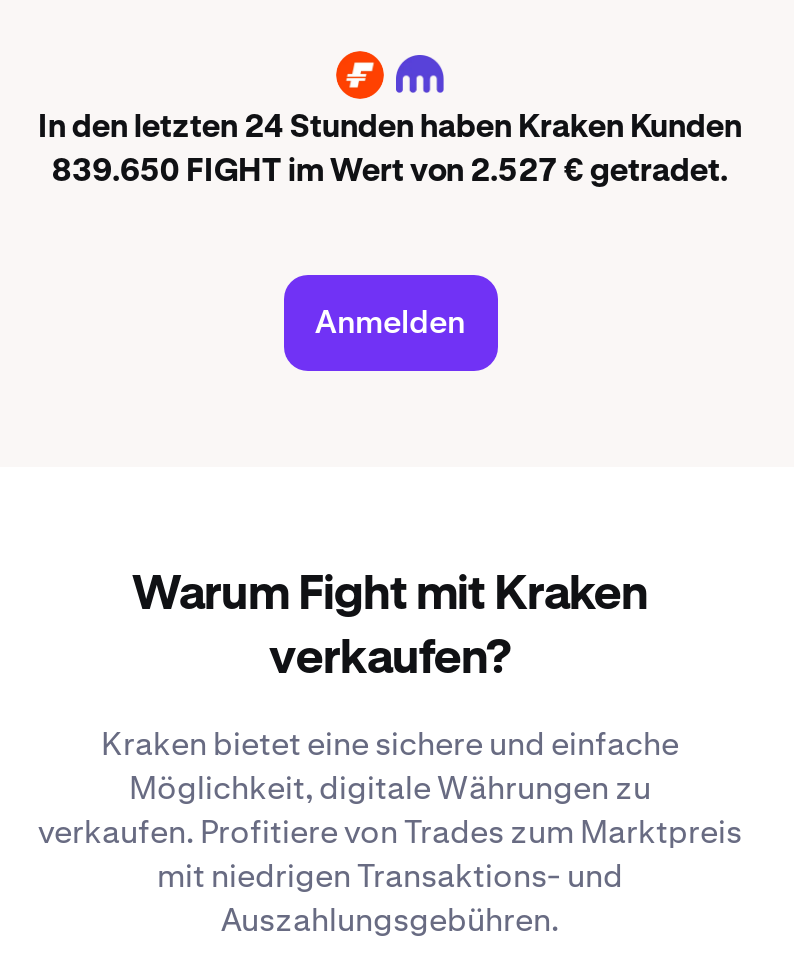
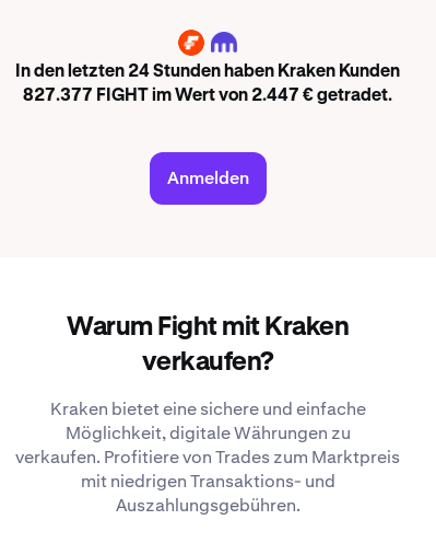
- 839.650 FIGHT im Wert von 2.527 € getradet.
+ 827.377 FIGHT im Wert von 2.447 € getradet.
